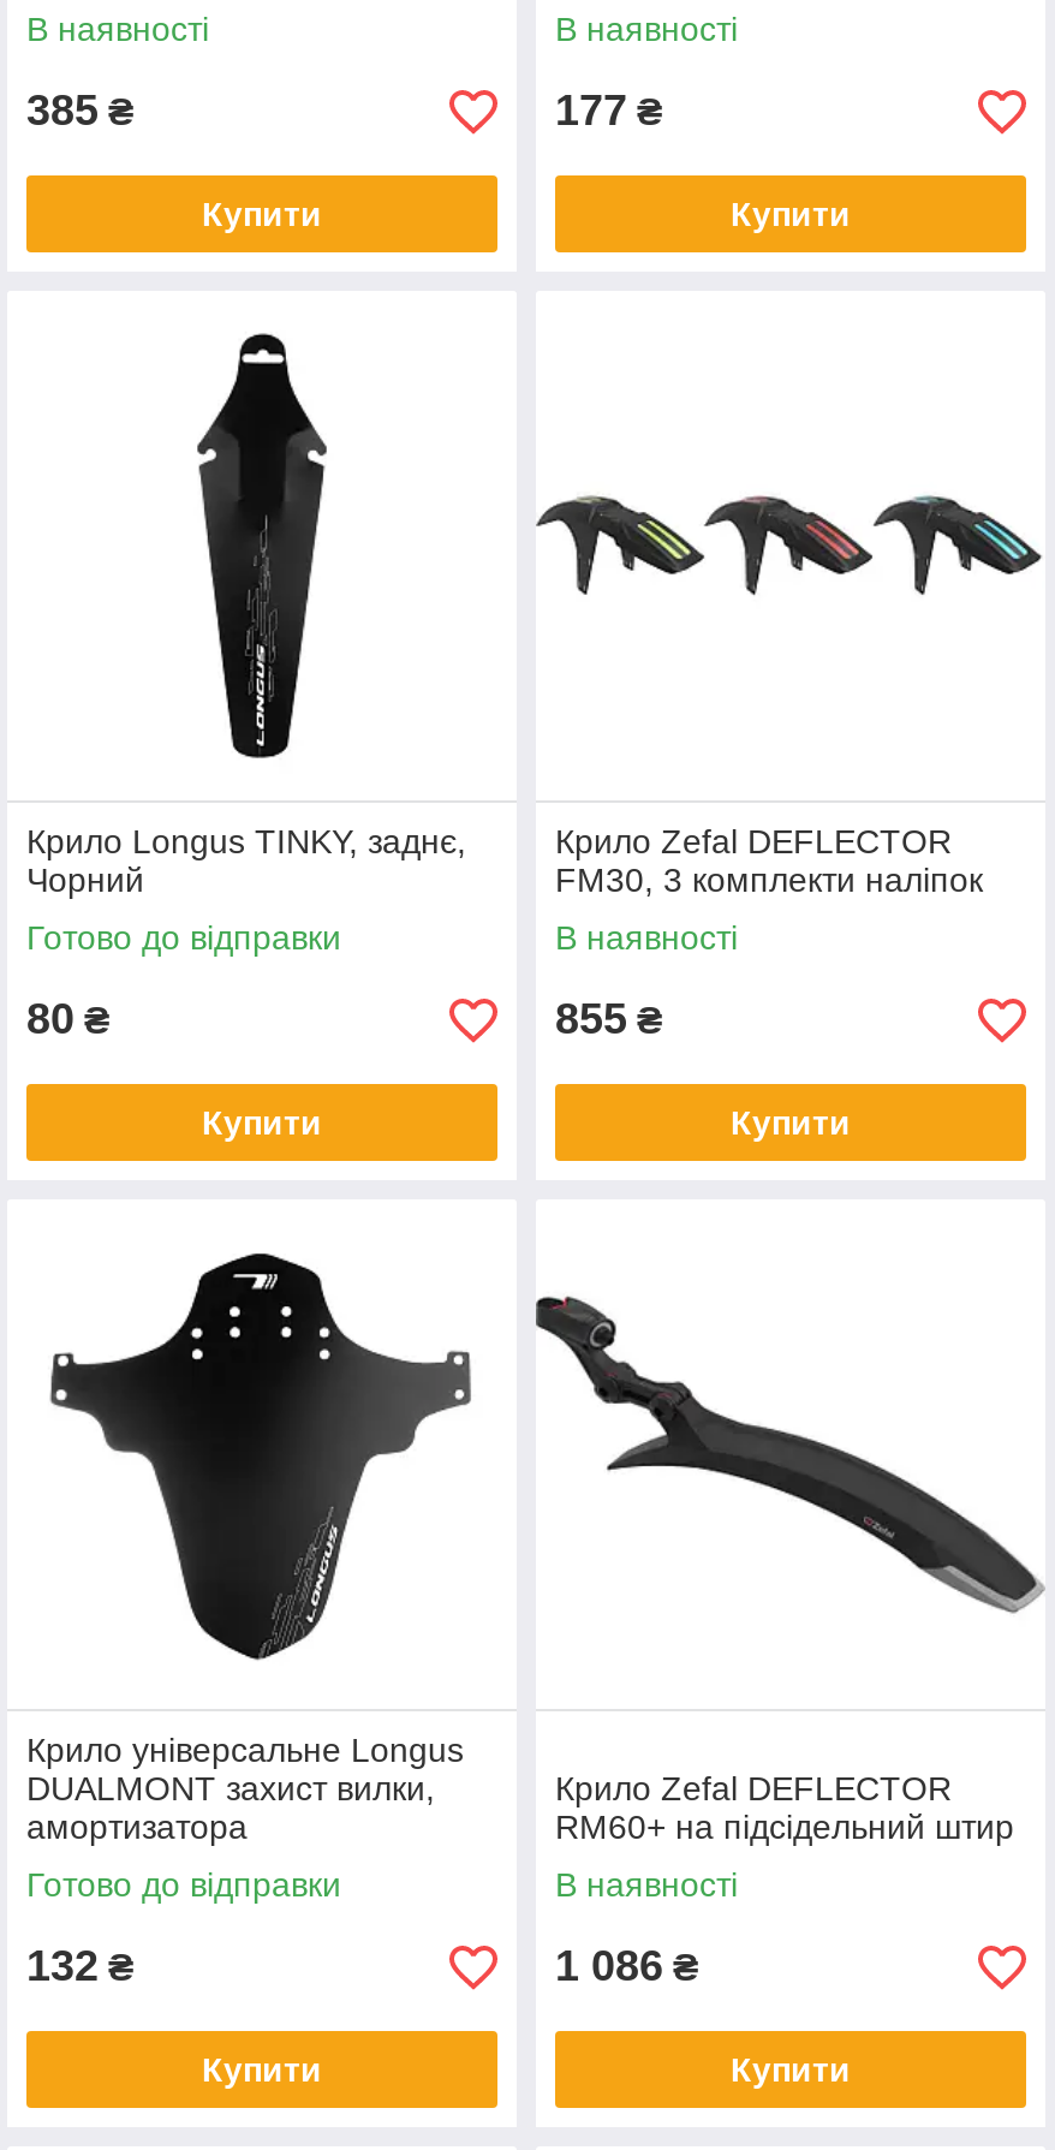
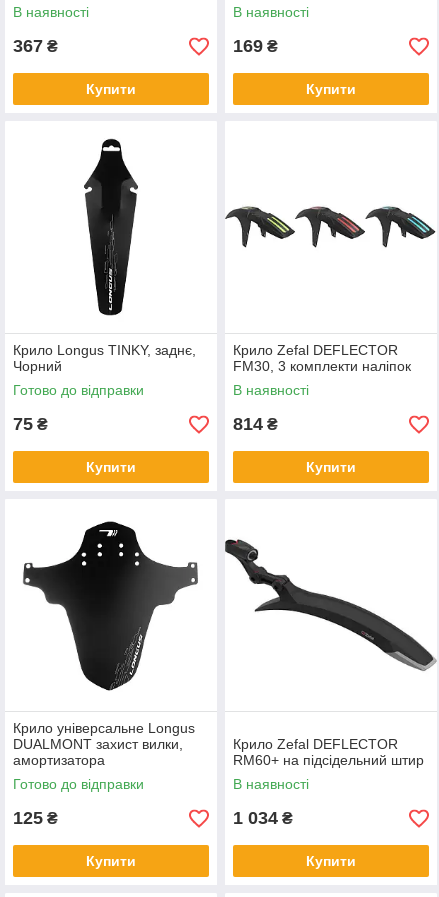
- 385 ₴
+ 367 ₴

- 177 ₴
+ 169 ₴

- 80 ₴
+ 75 ₴

- 855 ₴
+ 814 ₴

- 132 ₴
+ 125 ₴

- 1 086 ₴
+ 1 034 ₴
